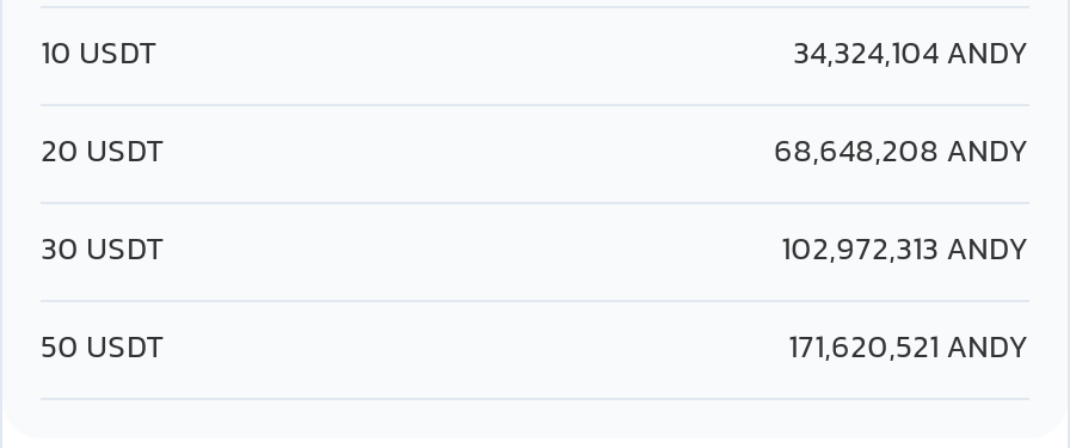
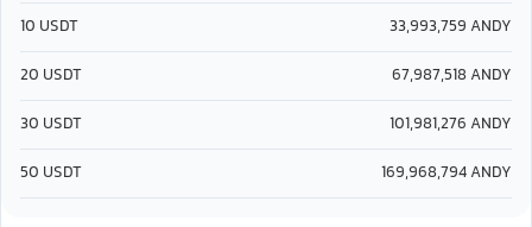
- 34,324,104 ANDY
+ 33,993,759 ANDY

- 68,648,208 ANDY
+ 67,987,518 ANDY

- 102,972,313 ANDY
+ 101,981,276 ANDY

- 171,620,521 ANDY
+ 169,968,794 ANDY
